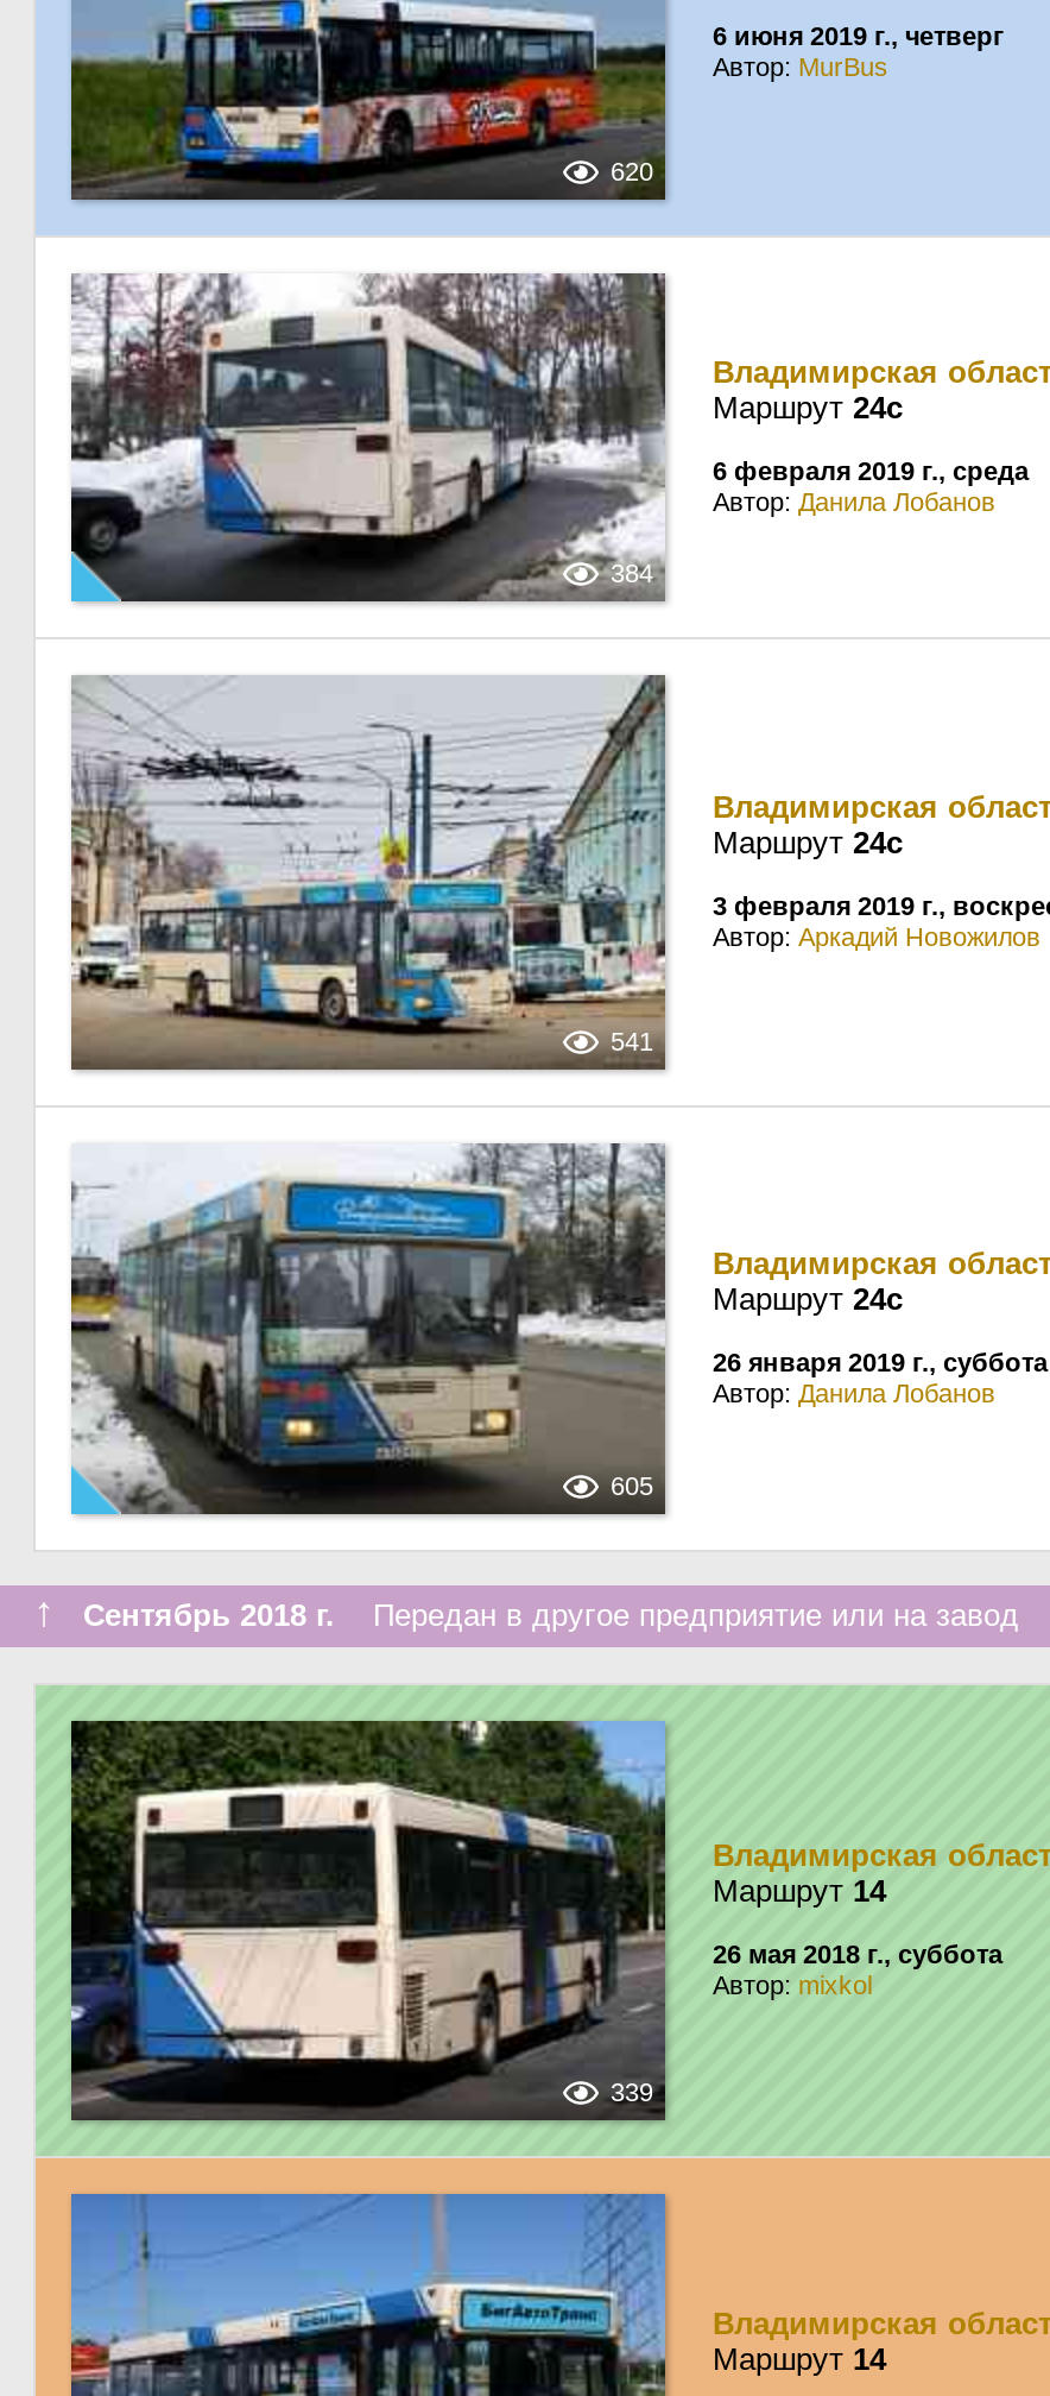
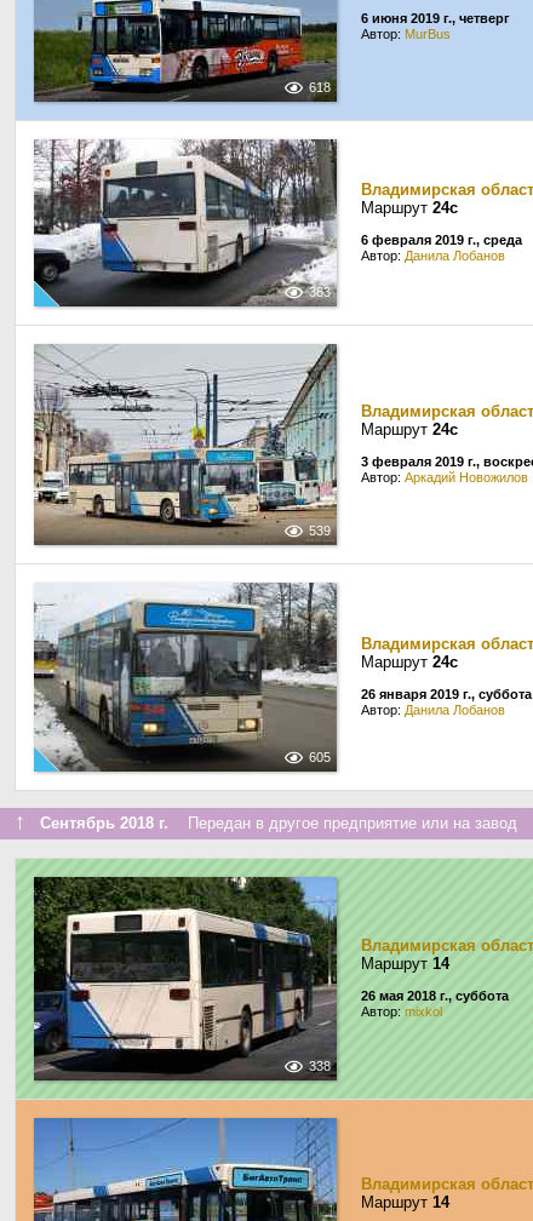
- 620
+ 618

- 384
+ 383

- 541
+ 539

- 339
+ 338
